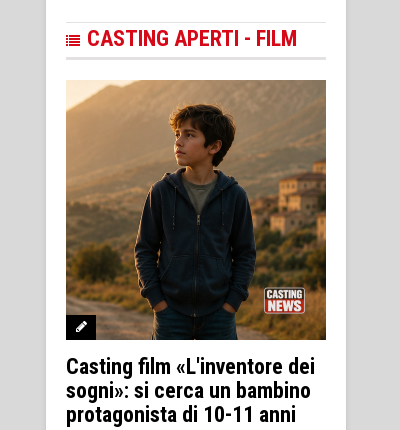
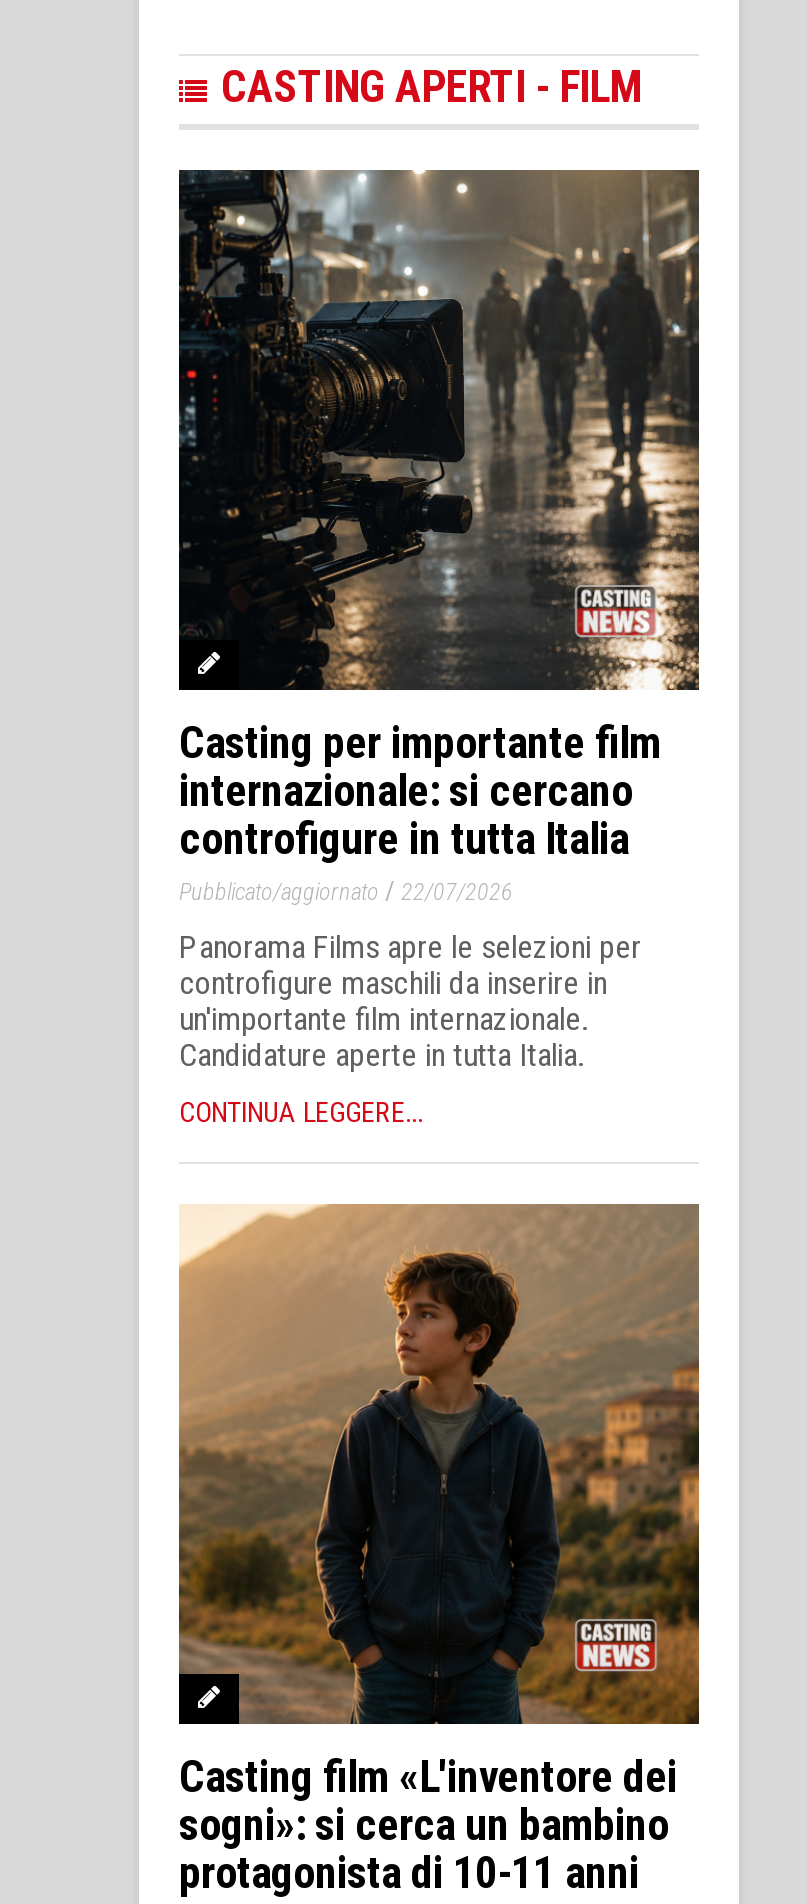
+ [image]
+ Casting per importante film
+ internazionale: si cercano
+ controfigure in tutta Italia
+ Pubblicato/aggiornato / 22/07/2026
+ Panorama Films apre le selezioni per
+ controfigure maschili da inserire in
+ un'importante film internazionale.
+ Candidature aperte in tutta Italia.
+ CONTINUA LEGGERE...
